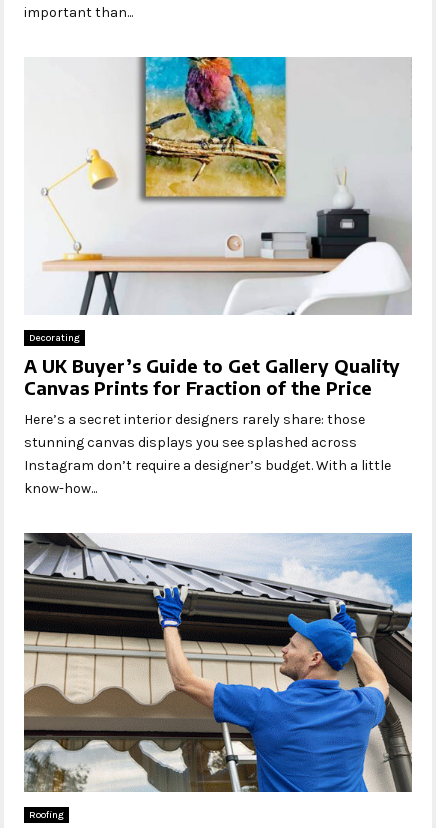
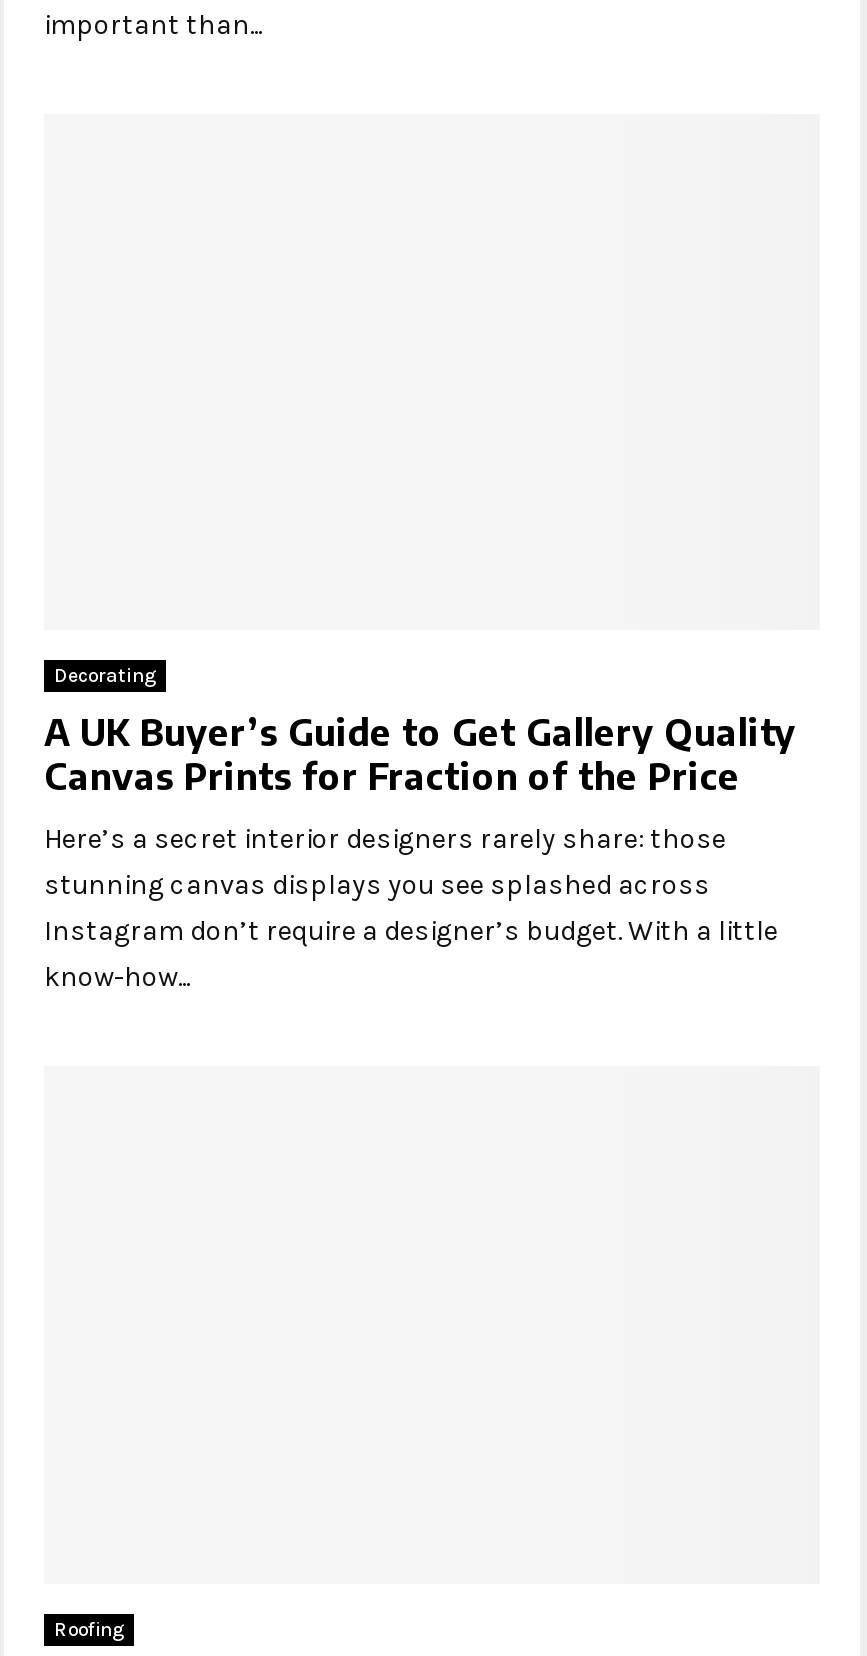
- [image]

- [image]
